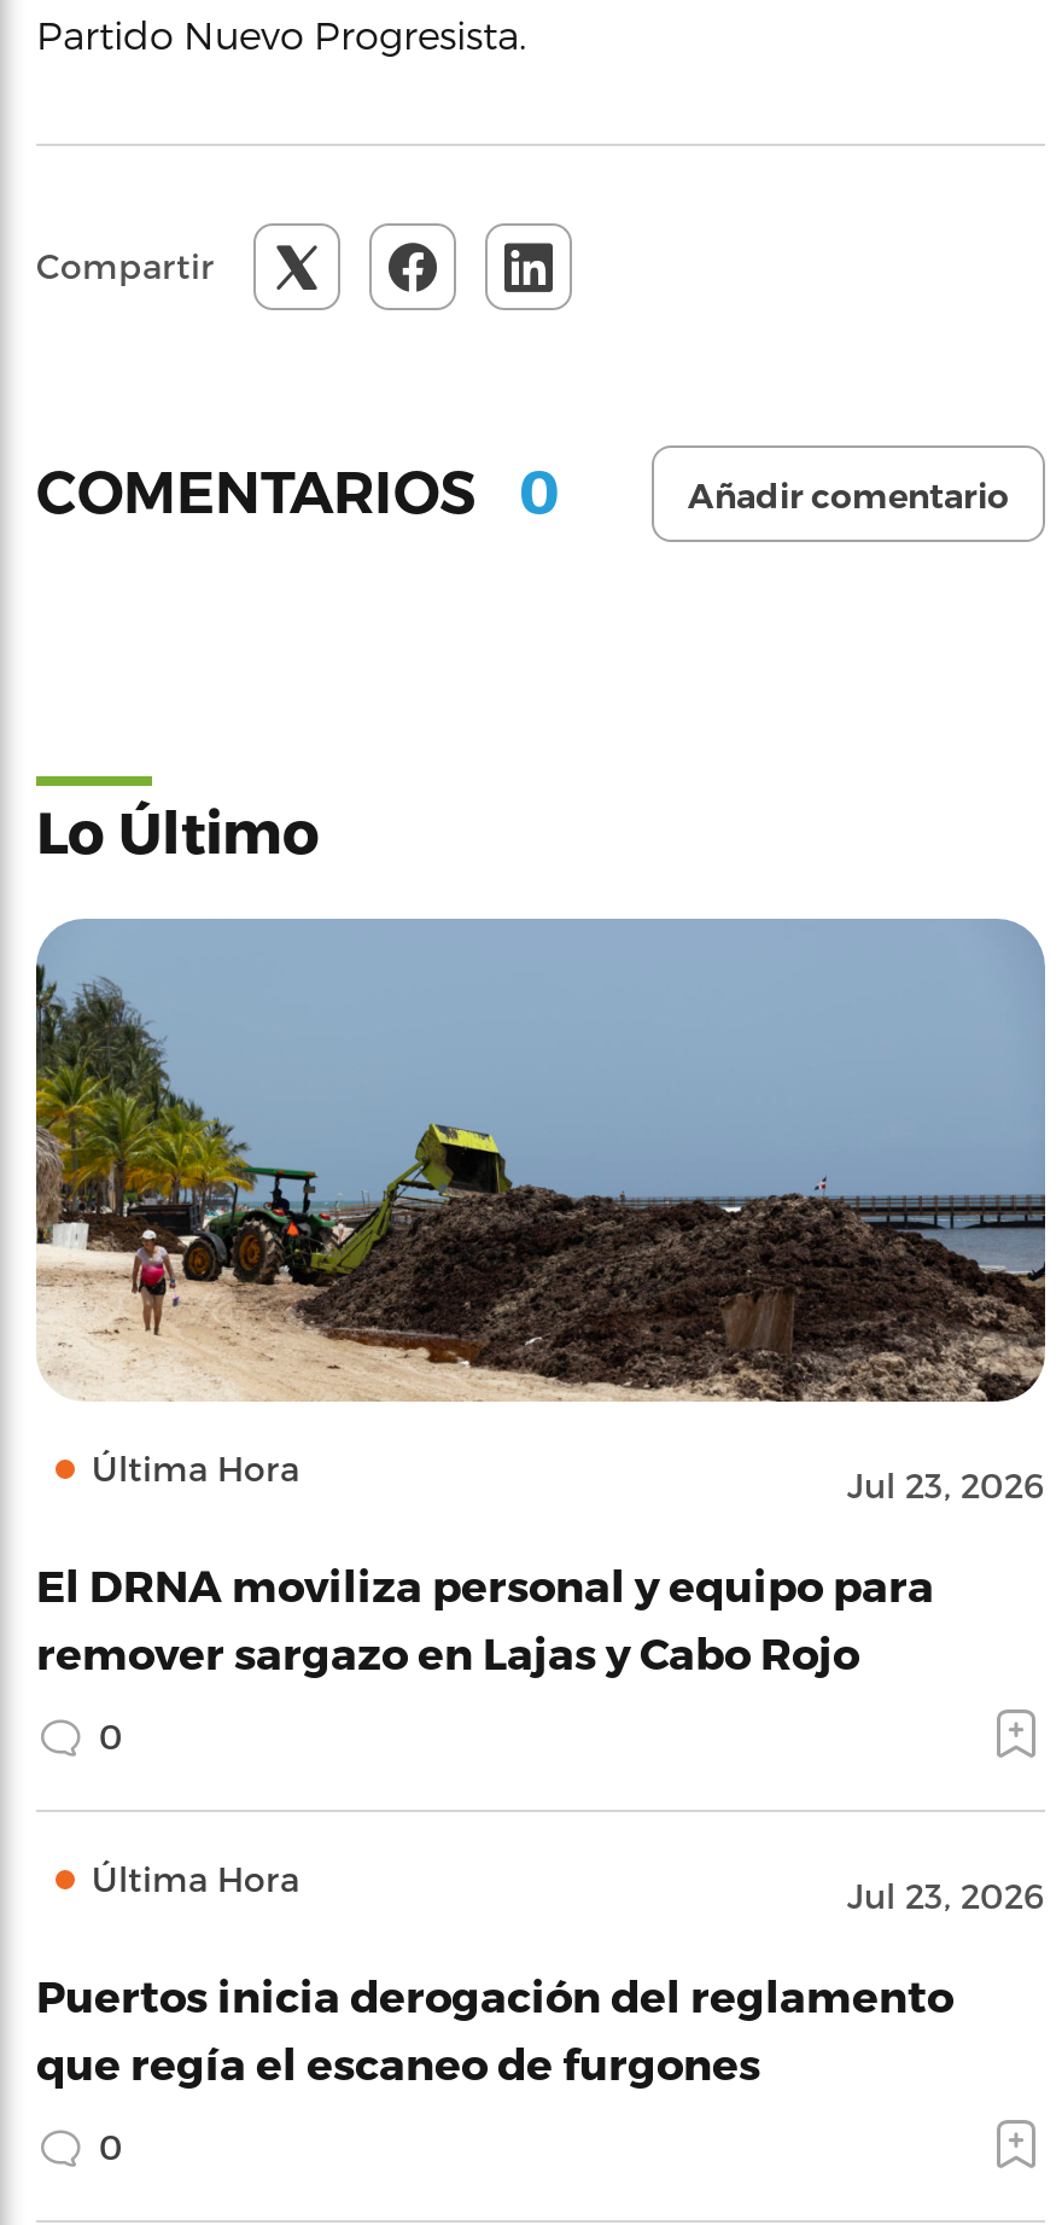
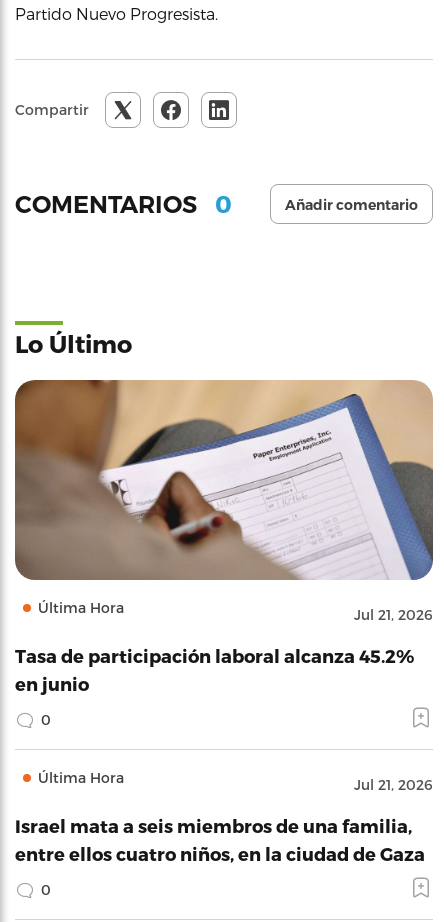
- [image]
- Jul 23, 2026
+ [image]
+ Jul 21, 2026

- El DRNA moviliza personal y equipo para
- remover sargazo en Lajas y Cabo Rojo
+ Tasa de participación laboral alcanza 45.2%
+ en junio

- Jul 23, 2026
+ Jul 21, 2026

- Puertos inicia derogación del reglamento
- que regía el escaneo de furgones
+ Israel mata a seis miembros de una familia,
+ entre ellos cuatro niños, en la ciudad de Gaza
